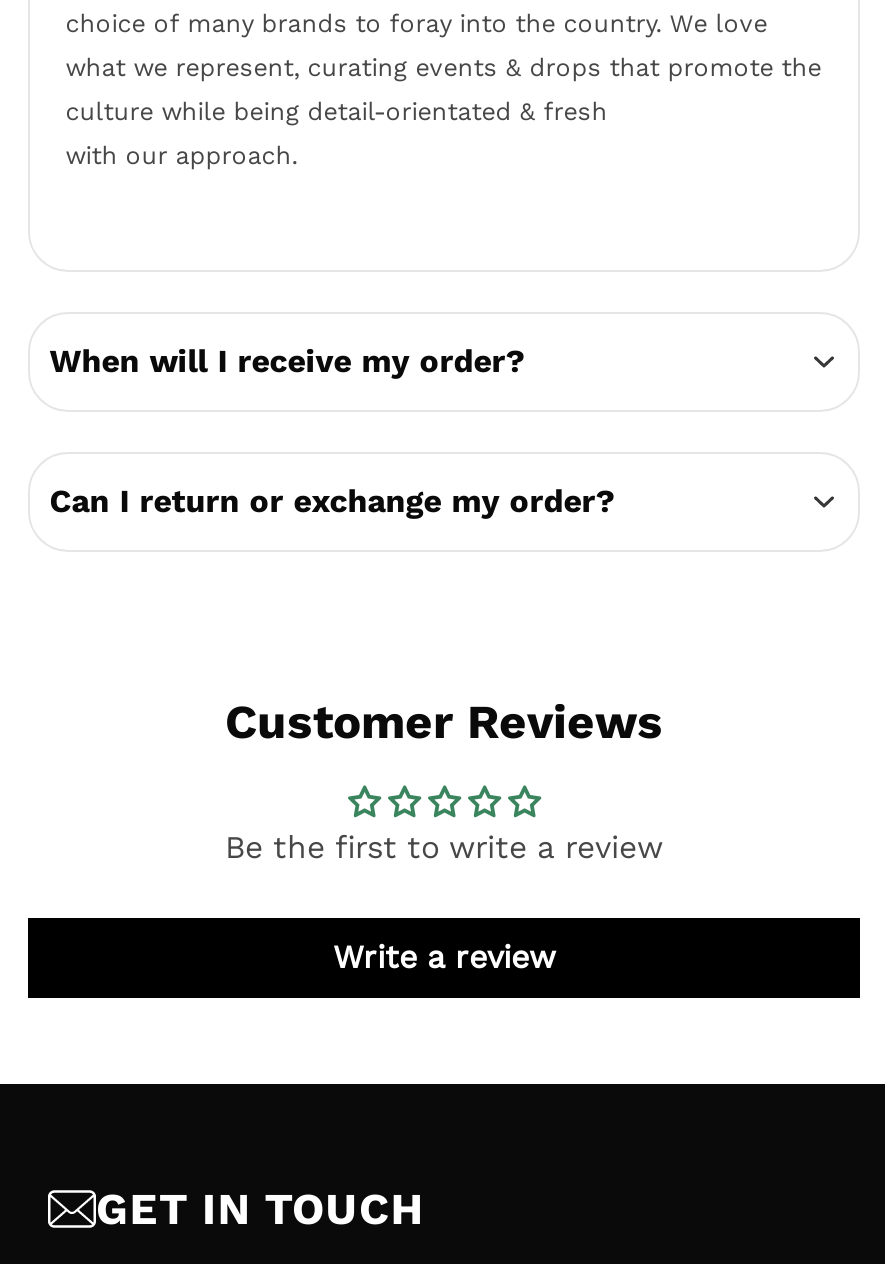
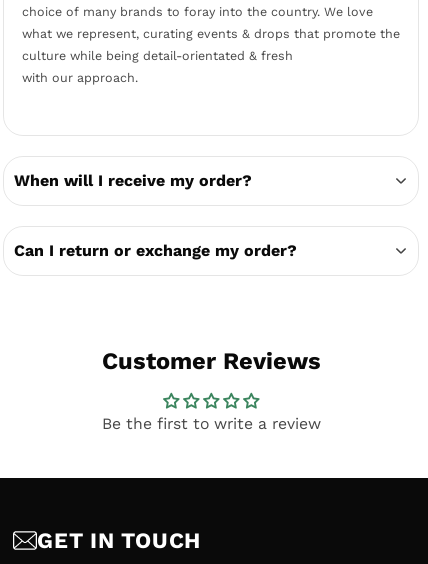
- Write a review
